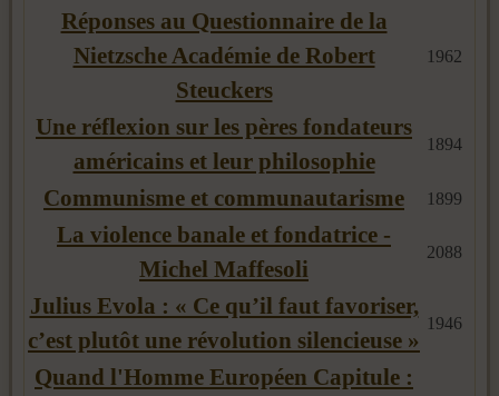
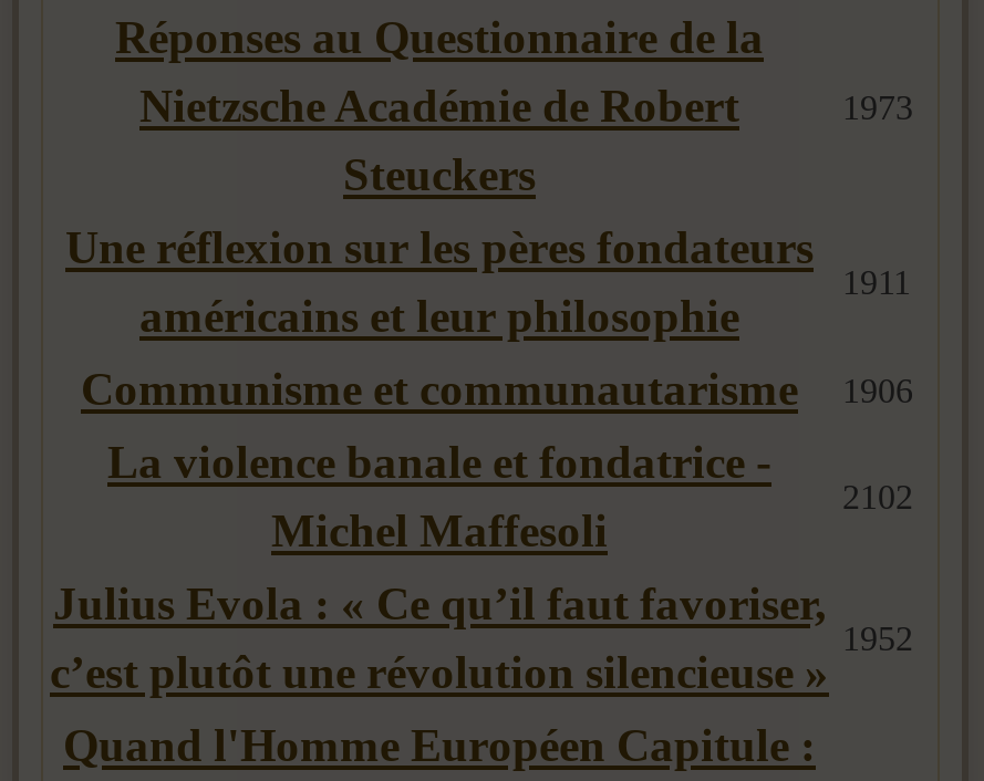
- 1962
+ 1973

- 1894
+ 1911

- Communisme et communautarisme 1899
+ Communisme et communautarisme 1906

- 2088
+ 2102

- 1946
+ 1952
